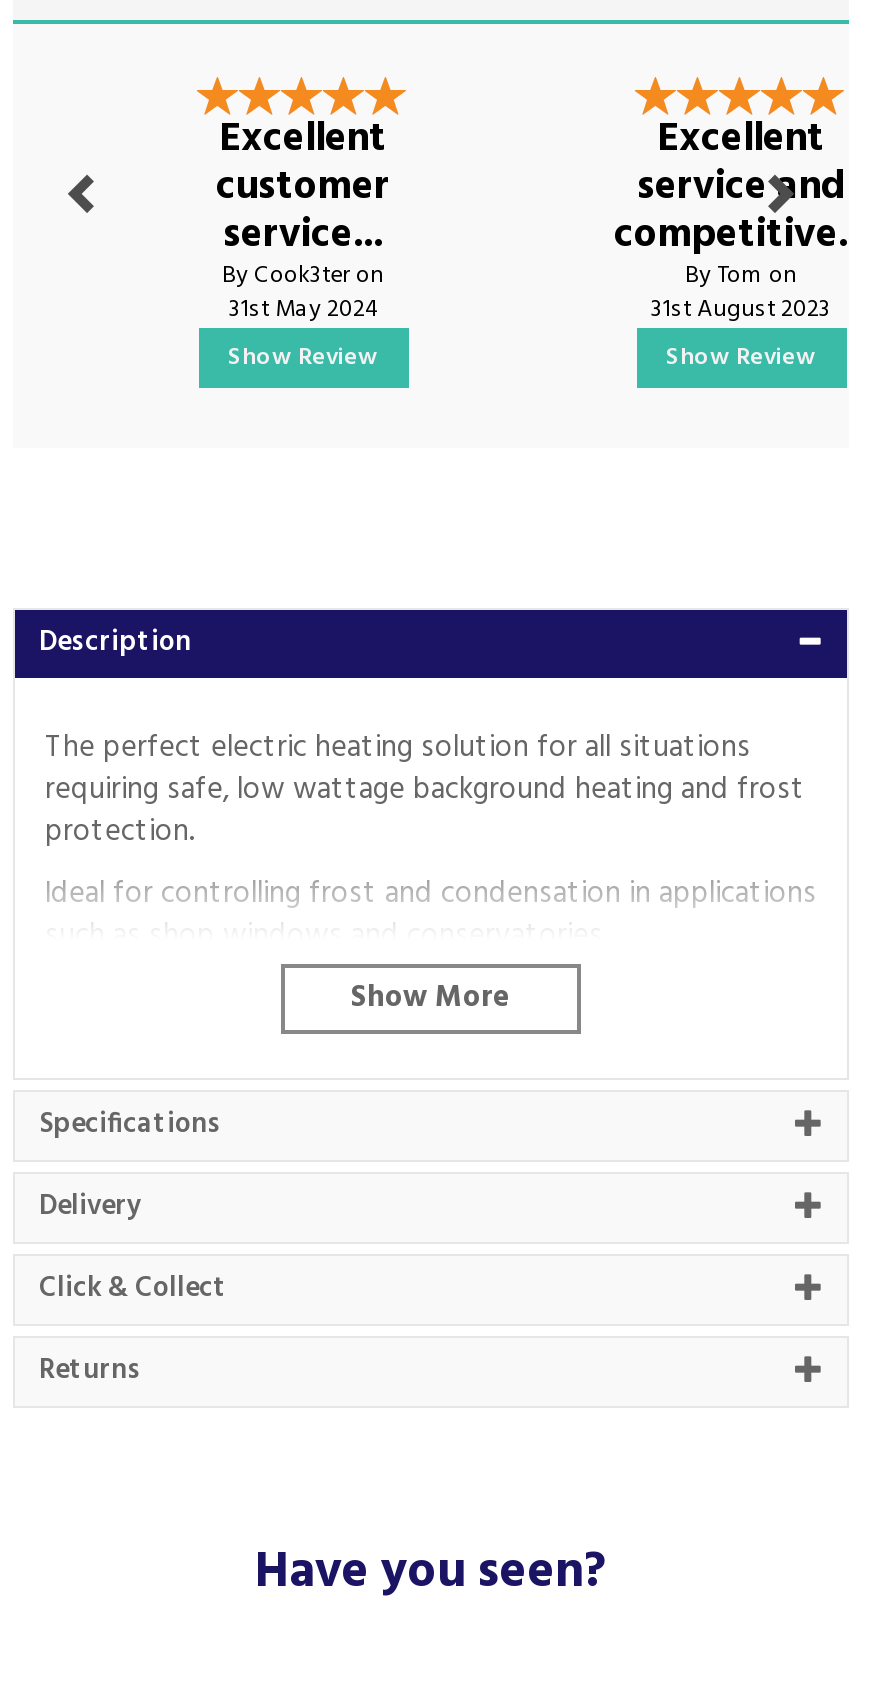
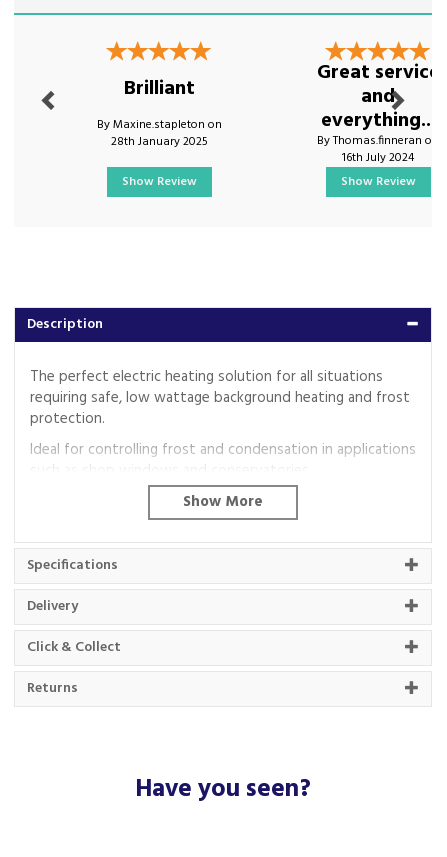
- Excellent
- customer
- service...
- By Cook3ter on
- 31st May 2024
+ Brilliant
+ By Maxine.stapleton on
+ 28th January 2025

- Excellent
- service and
- competitive...
- By Tom on
- 31st August 2023
+ Great service
+ and
+ everything...
+ By Thomas.finneran on
+ 16th July 2024
